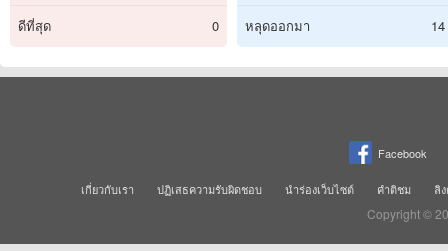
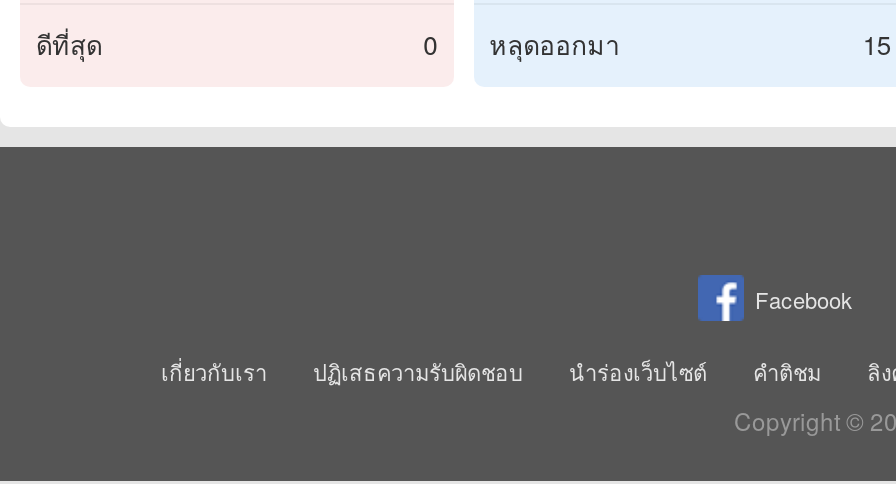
- 14
+ 15
